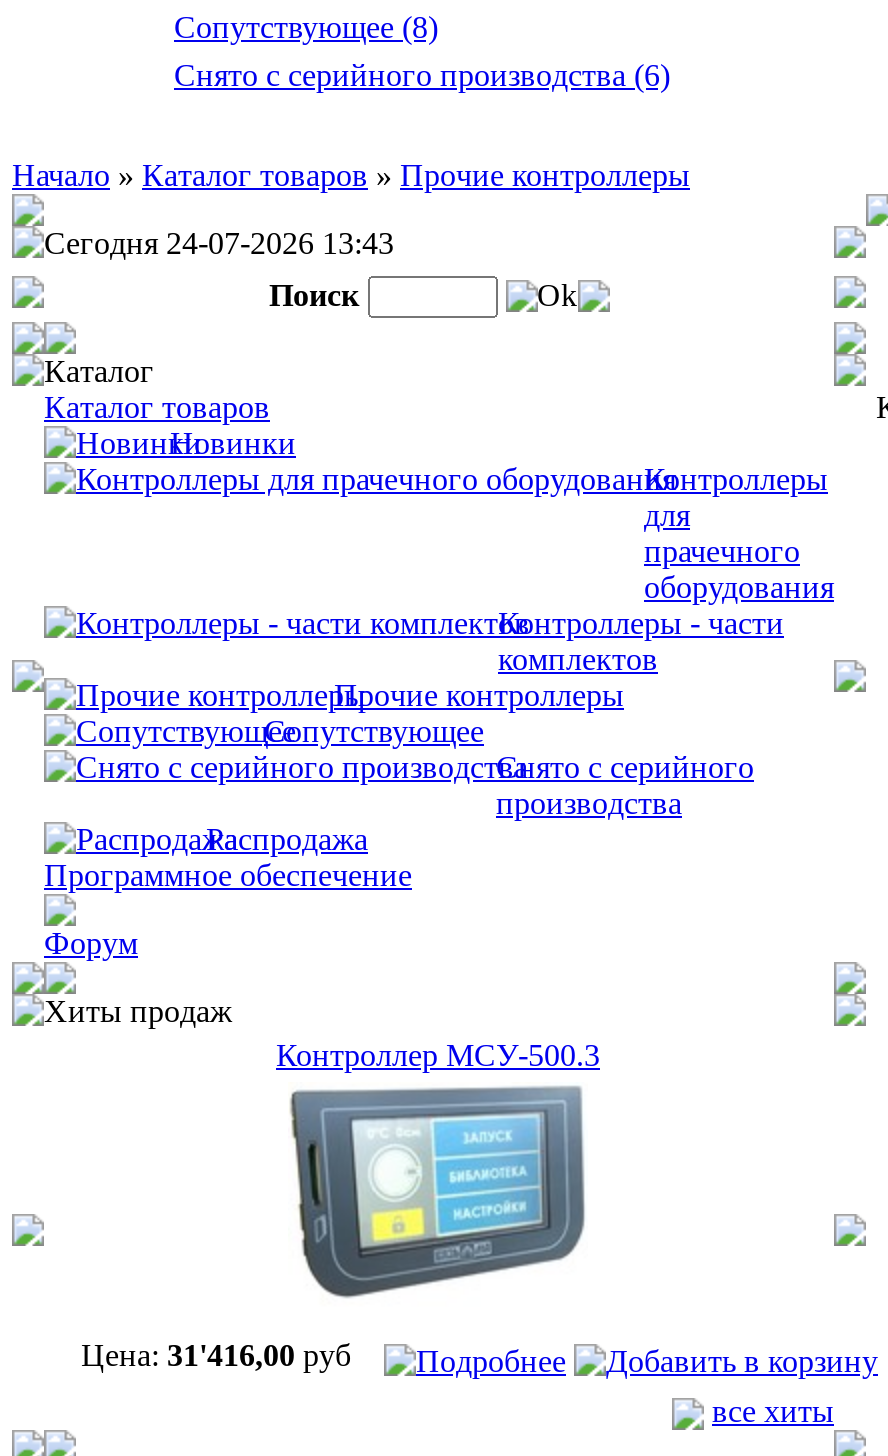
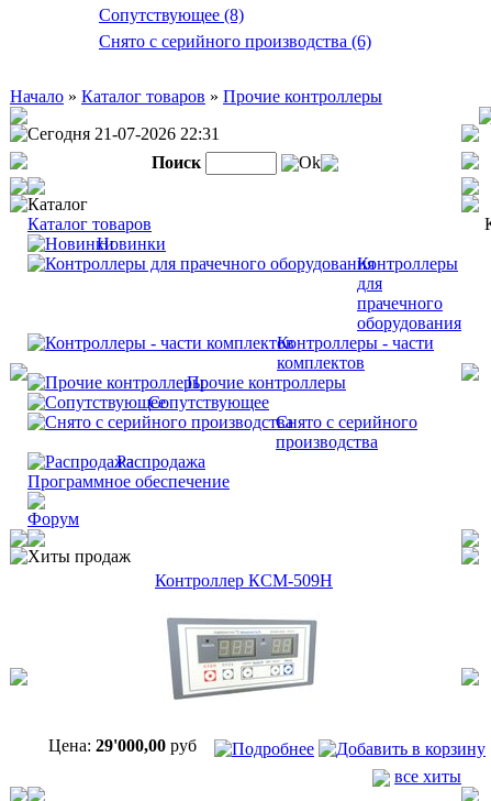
- Сегодня 24-07-2026 13:43
+ Сегодня 21-07-2026 22:31

- Контроллер МСУ-500.3
+ Контроллер КСМ-509H

- [image]
- Цена: 31'416,00 руб
+ [image]
+ Цена: 29'000,00 руб
